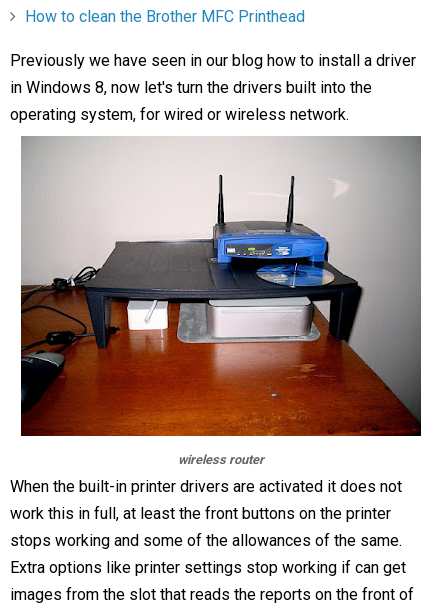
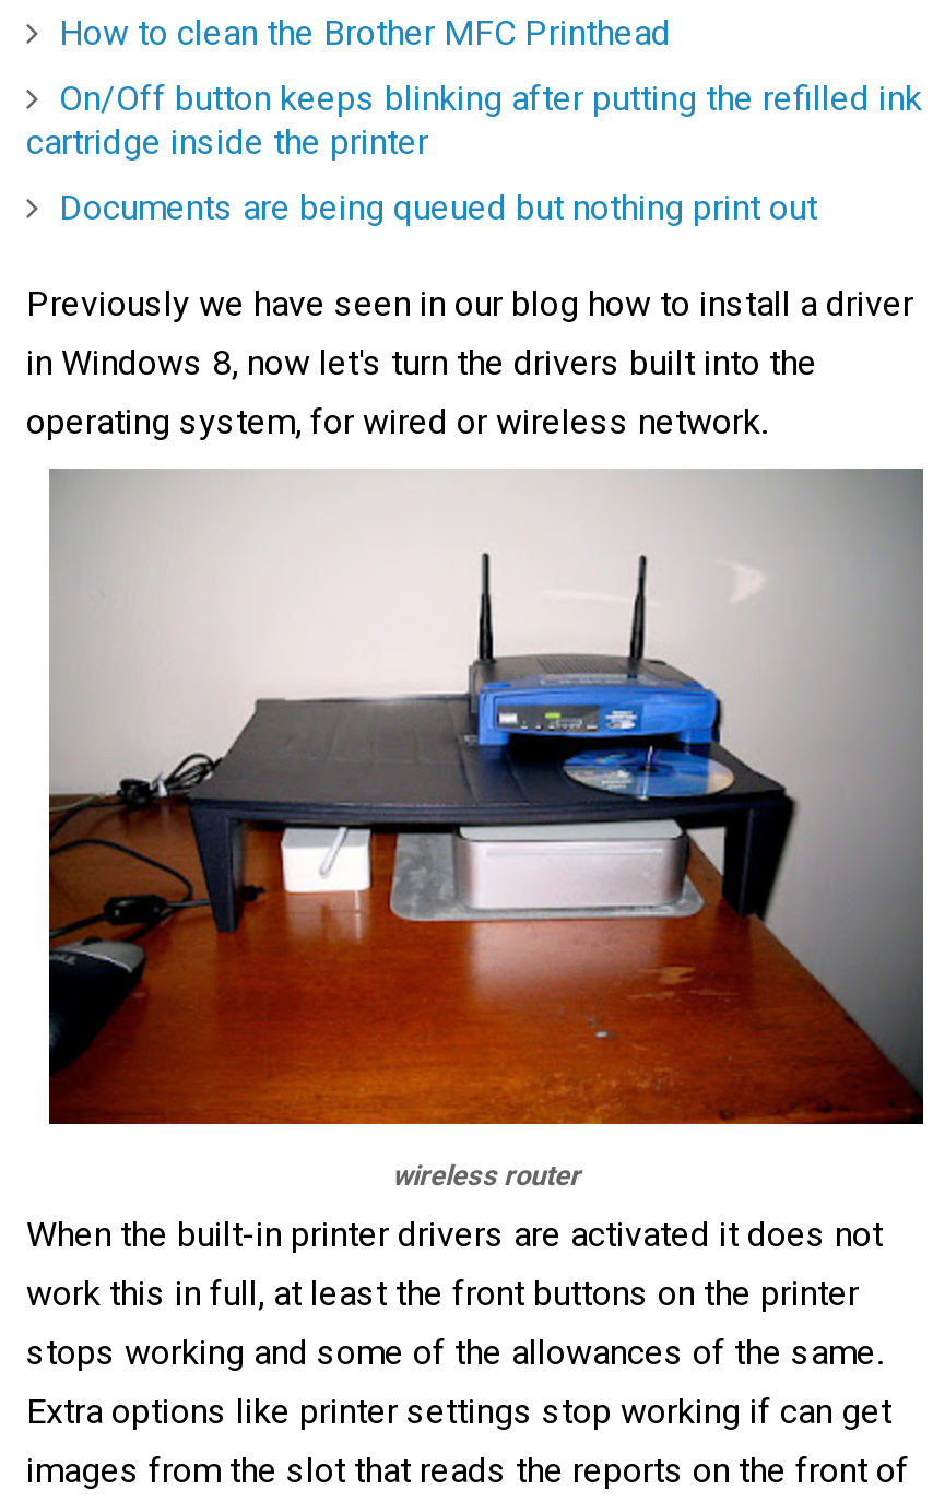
+ On/Off button keeps blinking after putting the refilled ink
+ cartridge inside the printer
+ Documents are being queued but nothing print out
